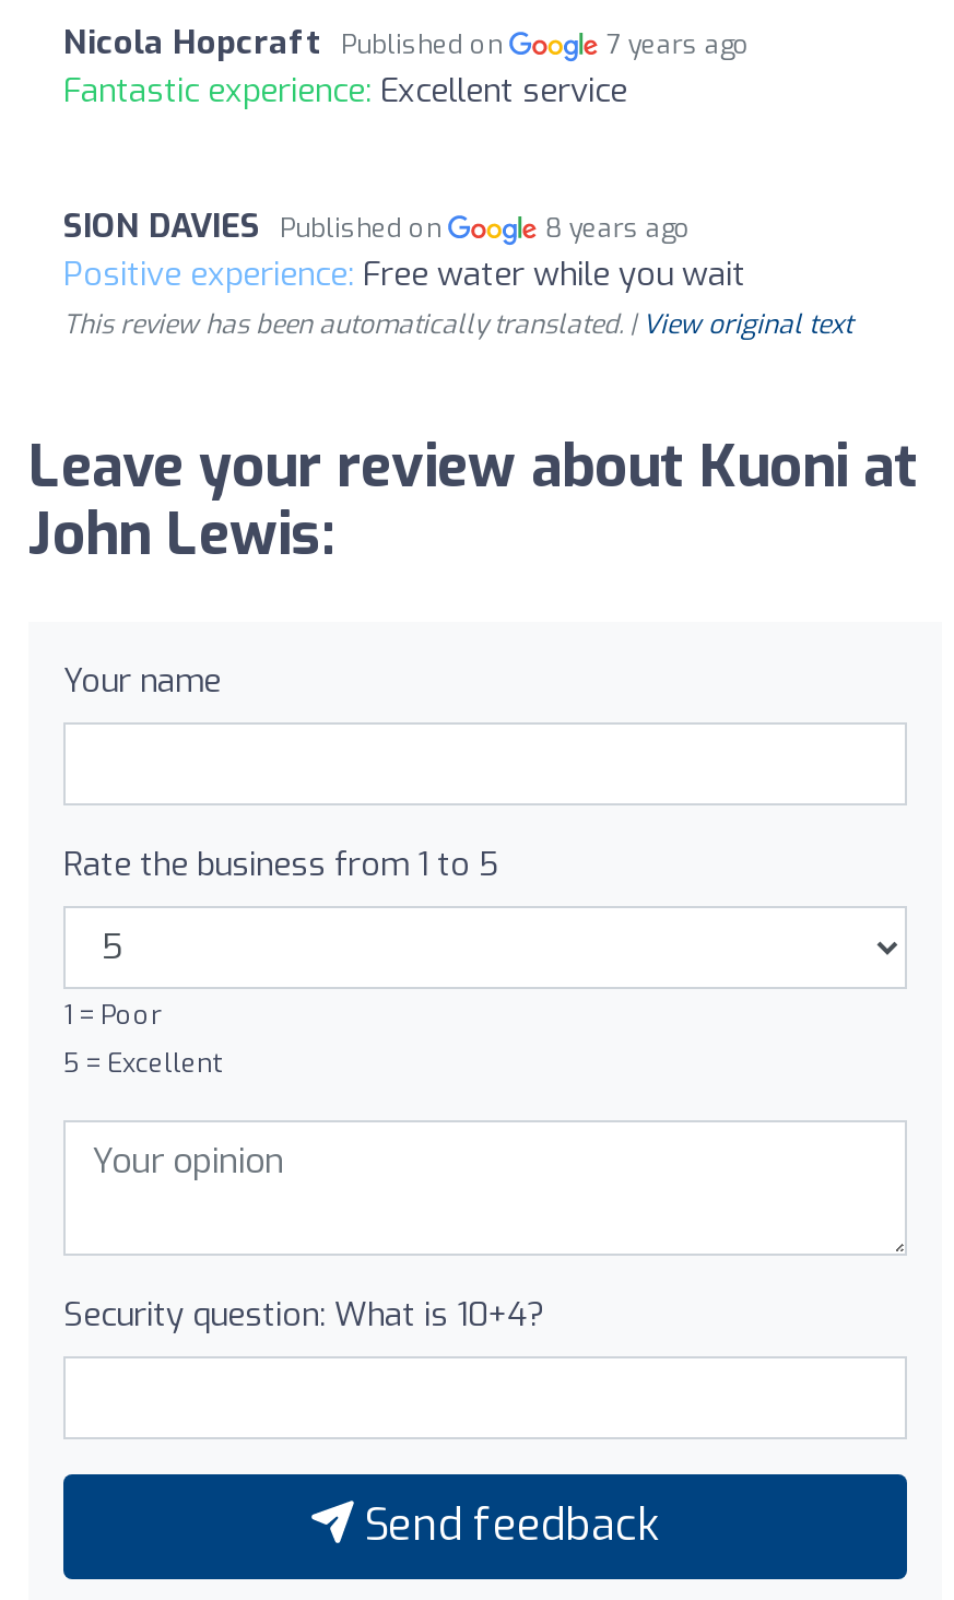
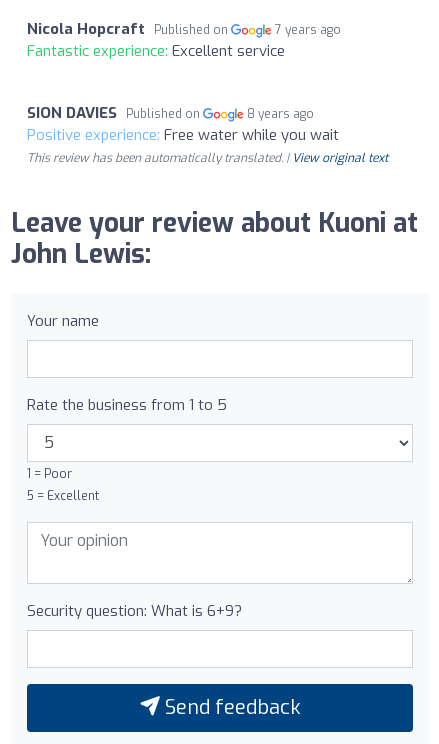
- Security question: What is 10+4?
+ Security question: What is 6+9?
